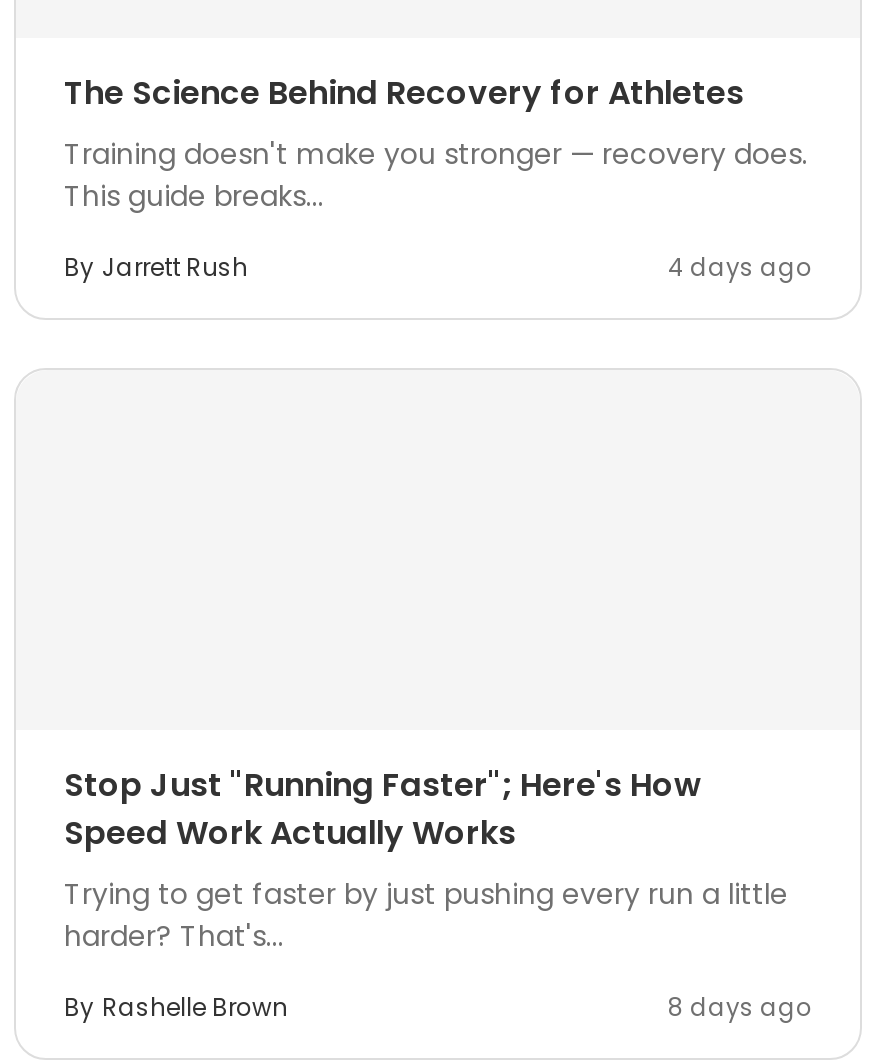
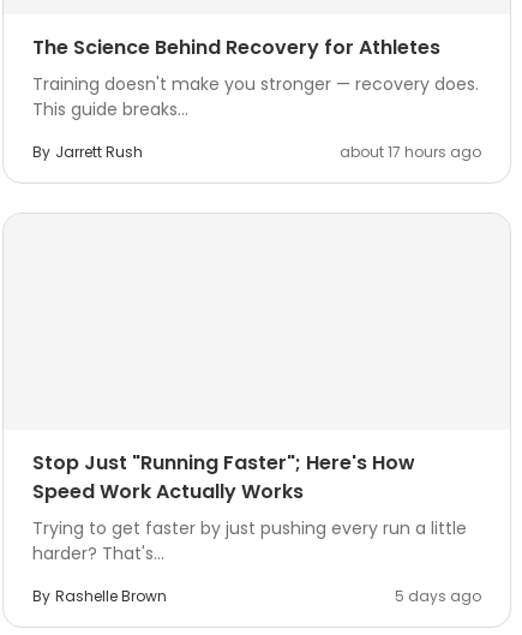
- 4 days ago
+ about 17 hours ago

- 8 days ago
+ 5 days ago
